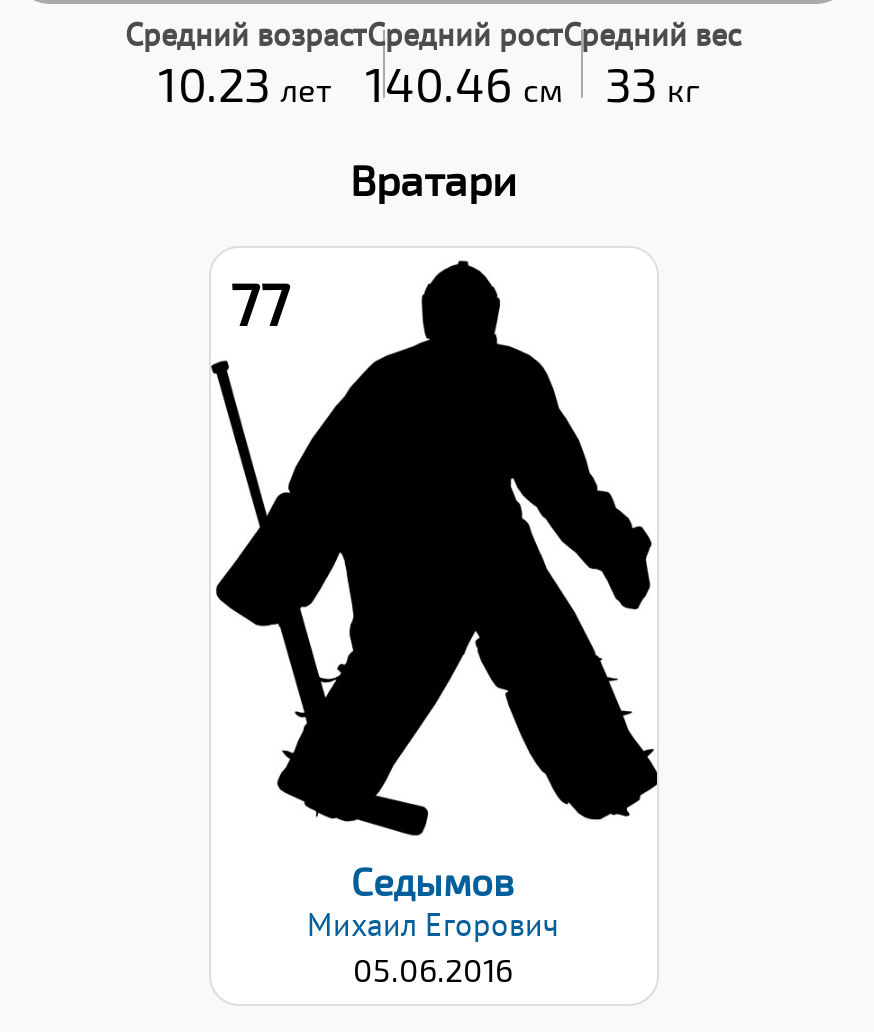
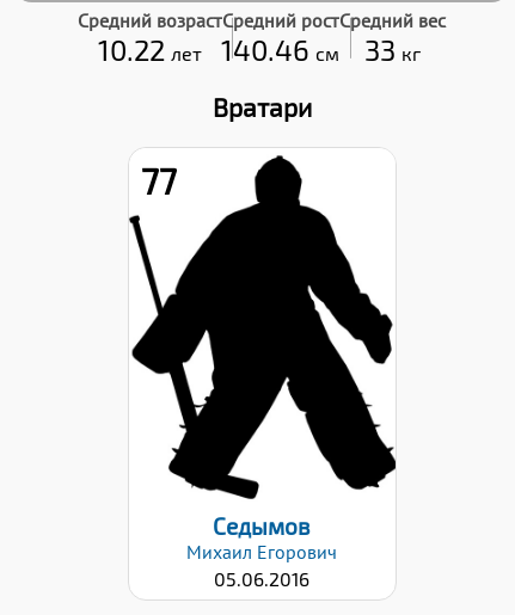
- 10.23 лет 140.46 см 33 кг
+ 10.22 лет 140.46 см 33 кг
